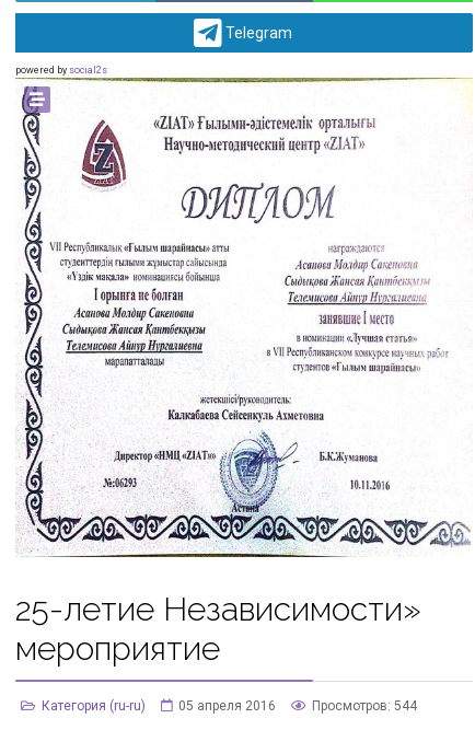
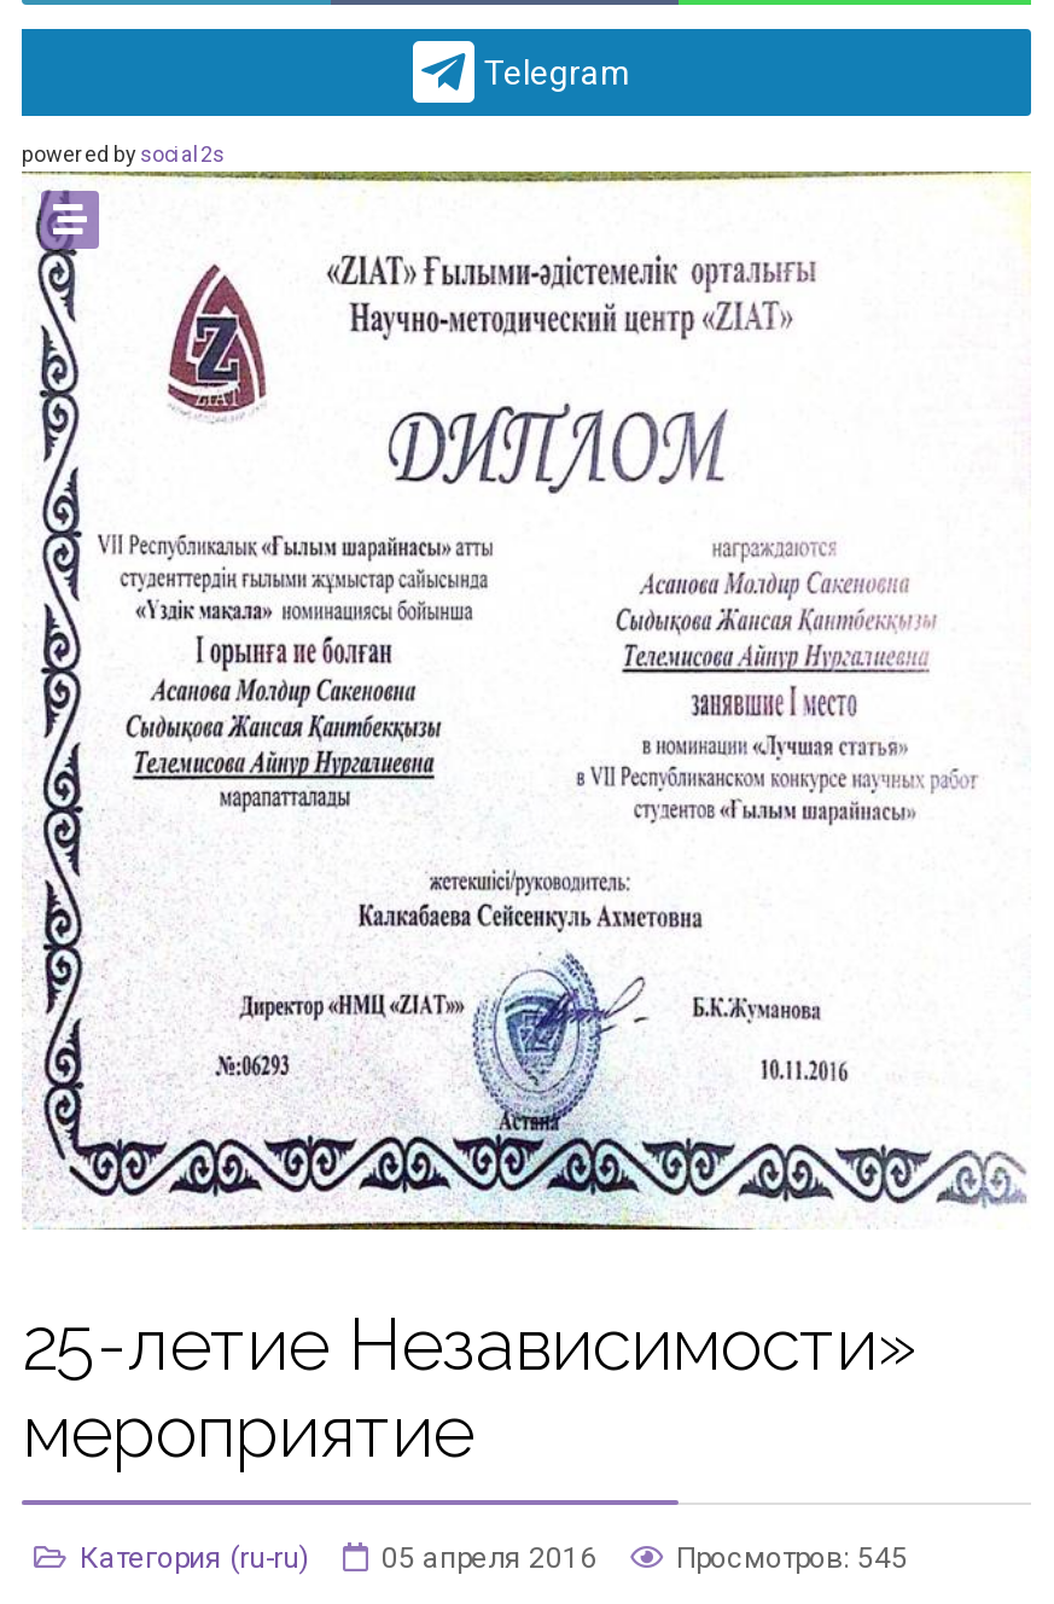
- Просмотров: 544
+ Просмотров: 545
